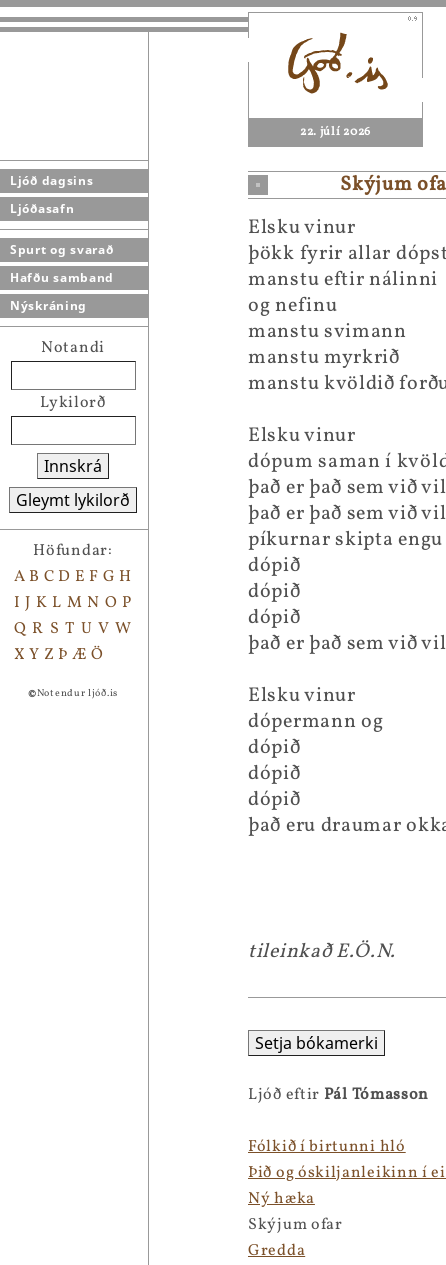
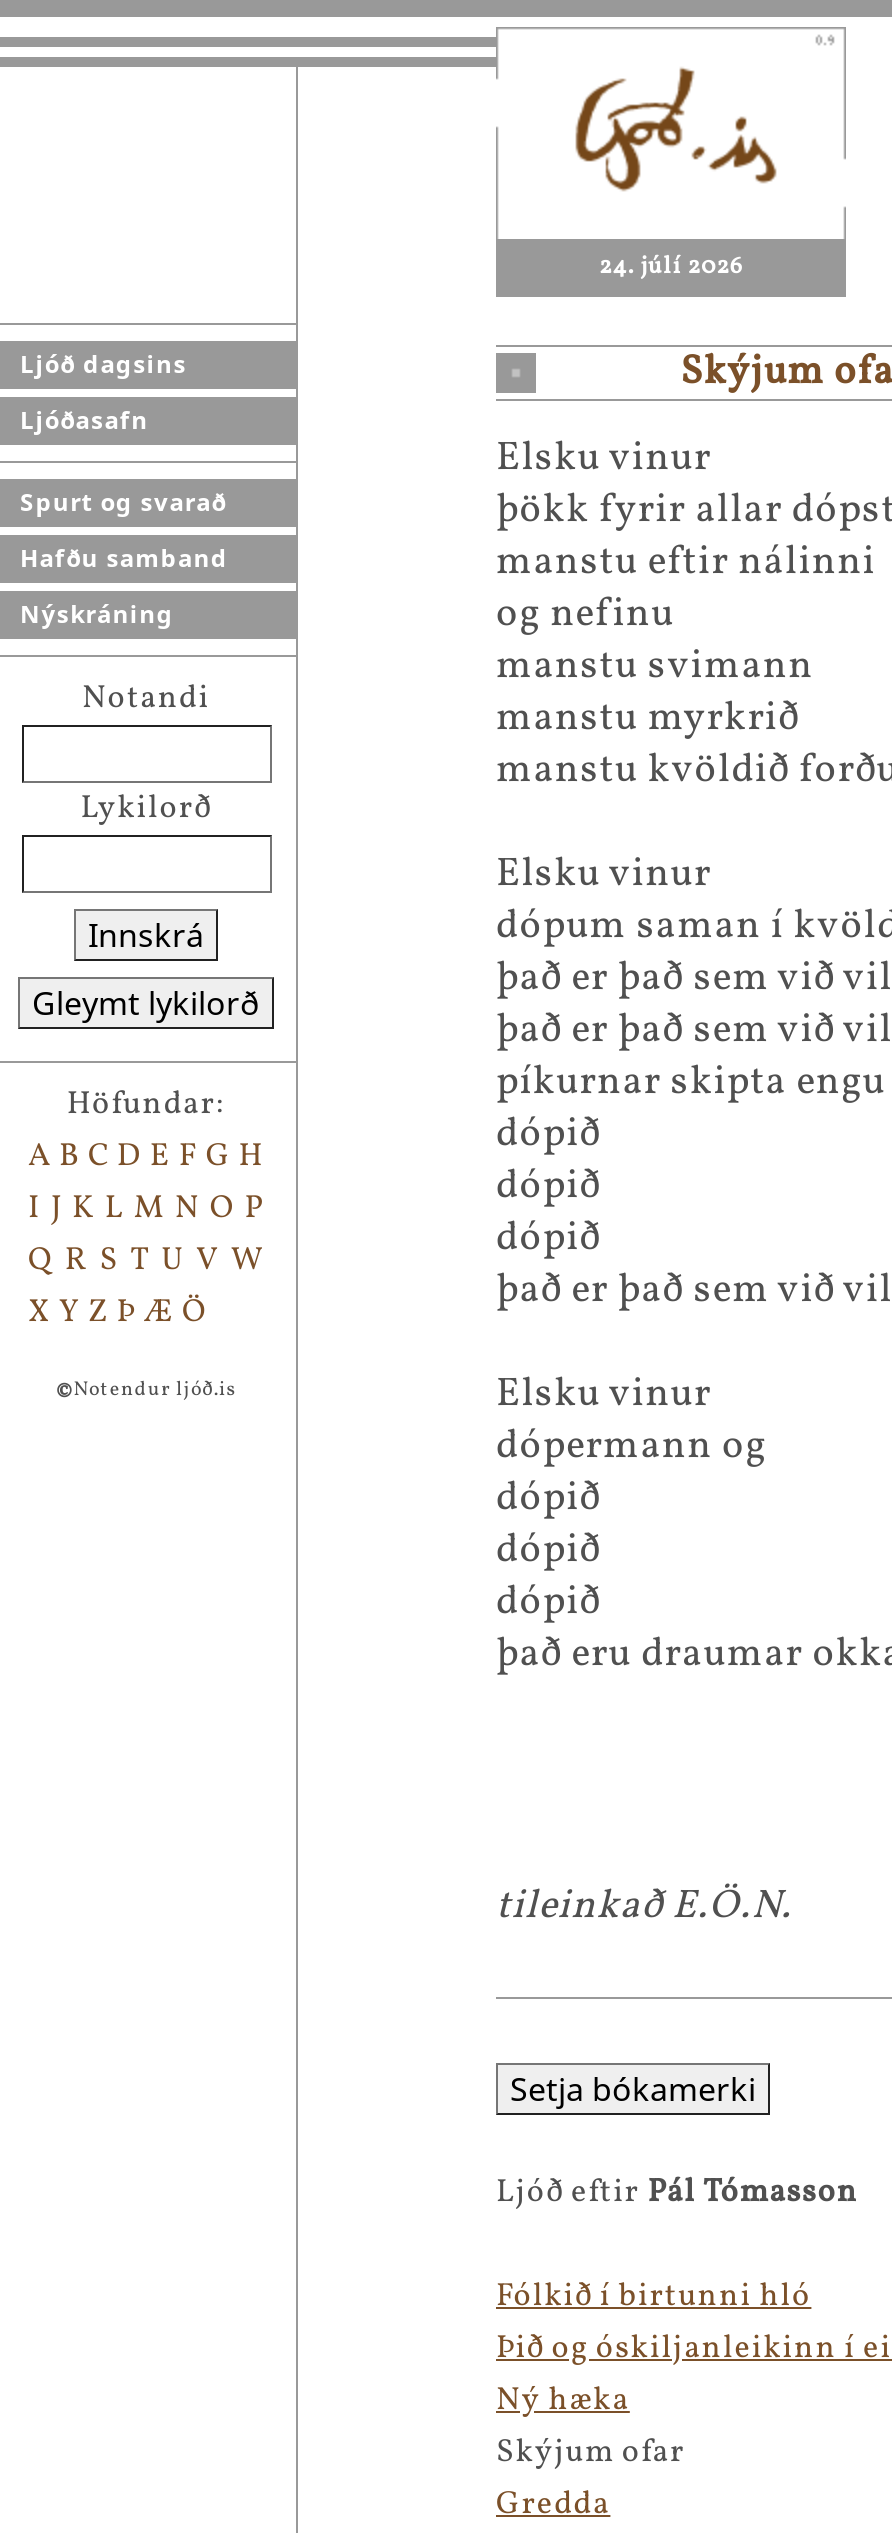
- 22. júlí 2026
+ 24. júlí 2026
